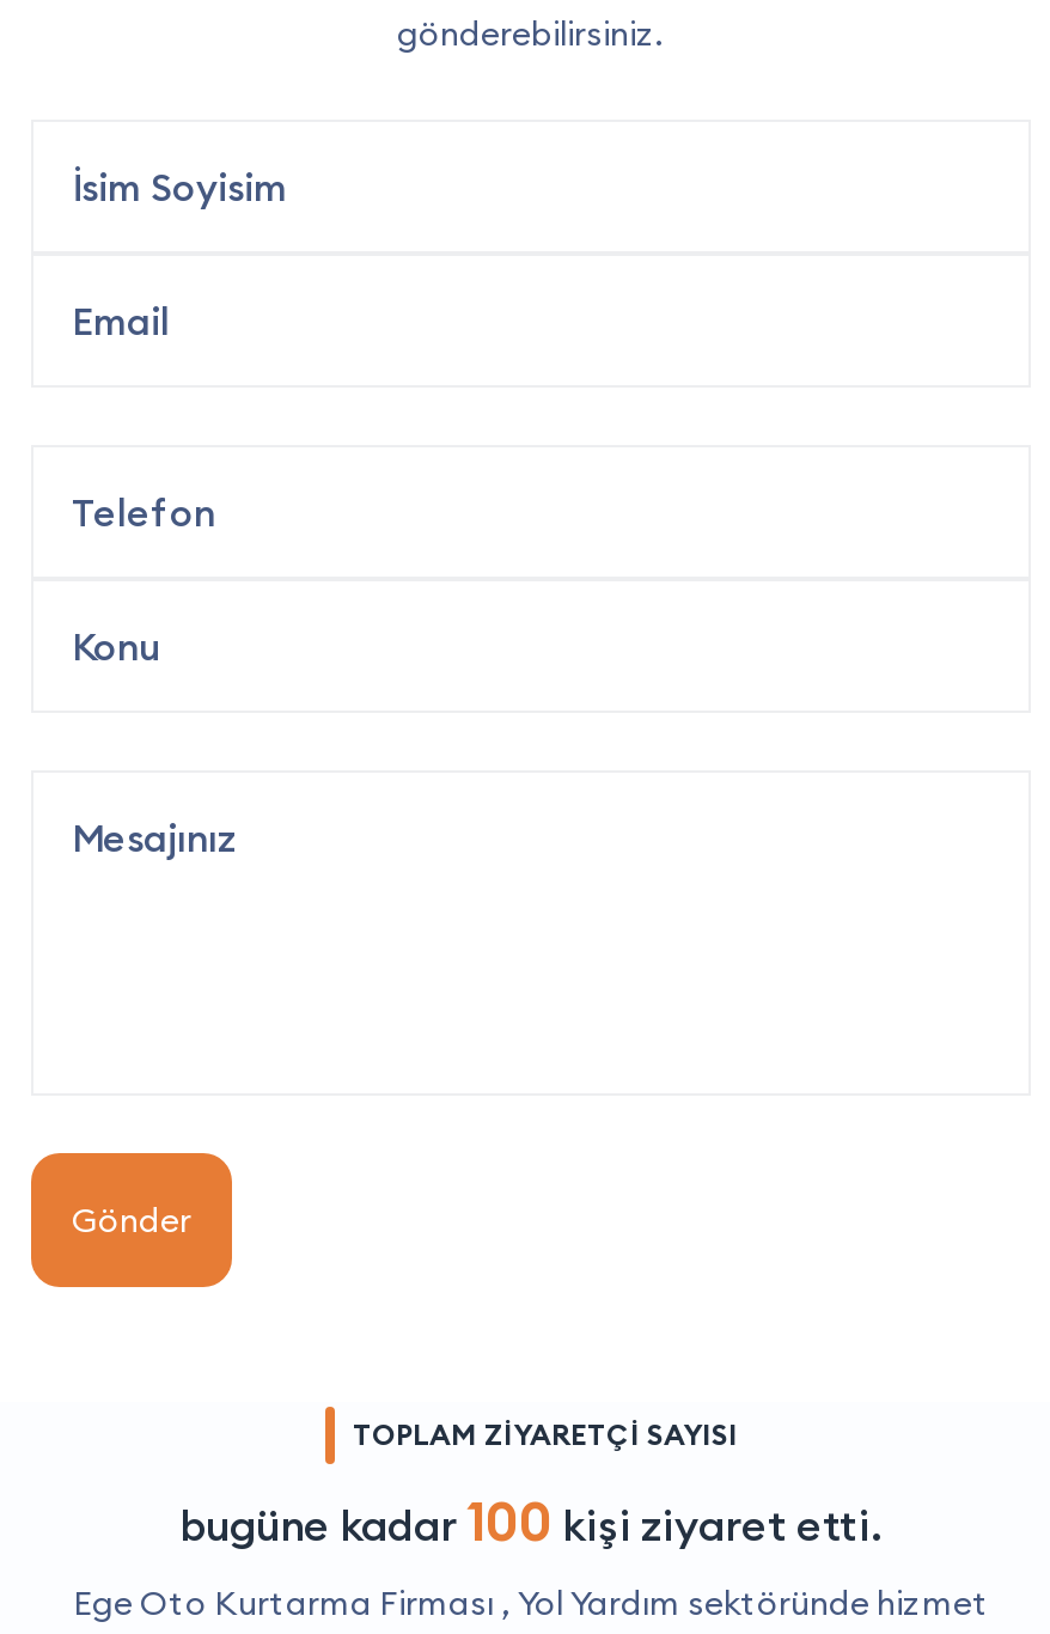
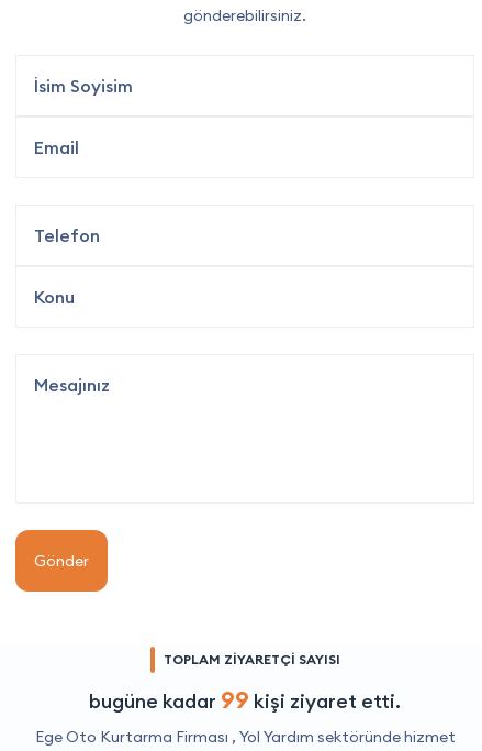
- bugüne kadar100 kişi ziyaret etti.
+ bugüne kadar99 kişi ziyaret etti.
